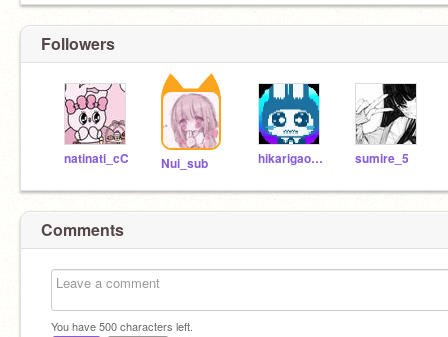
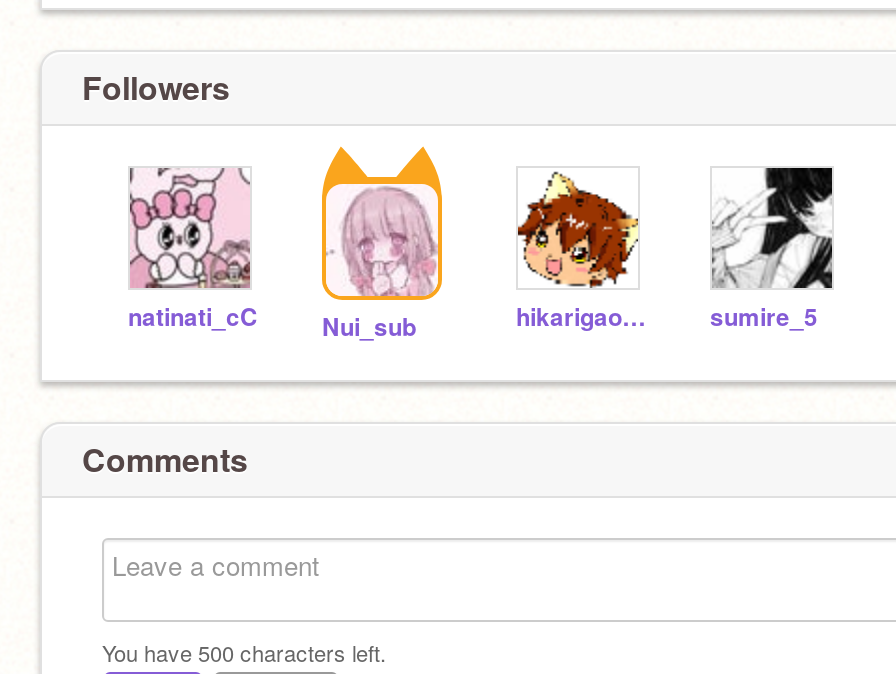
- [image]
+ [image]
